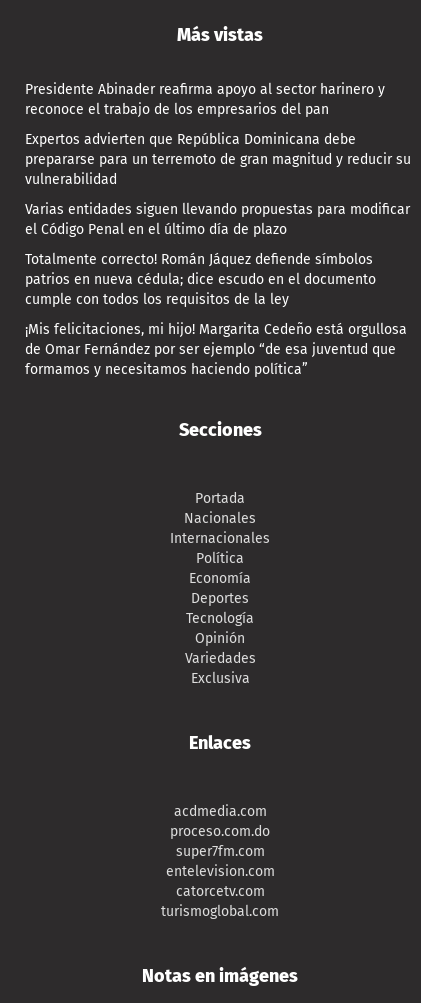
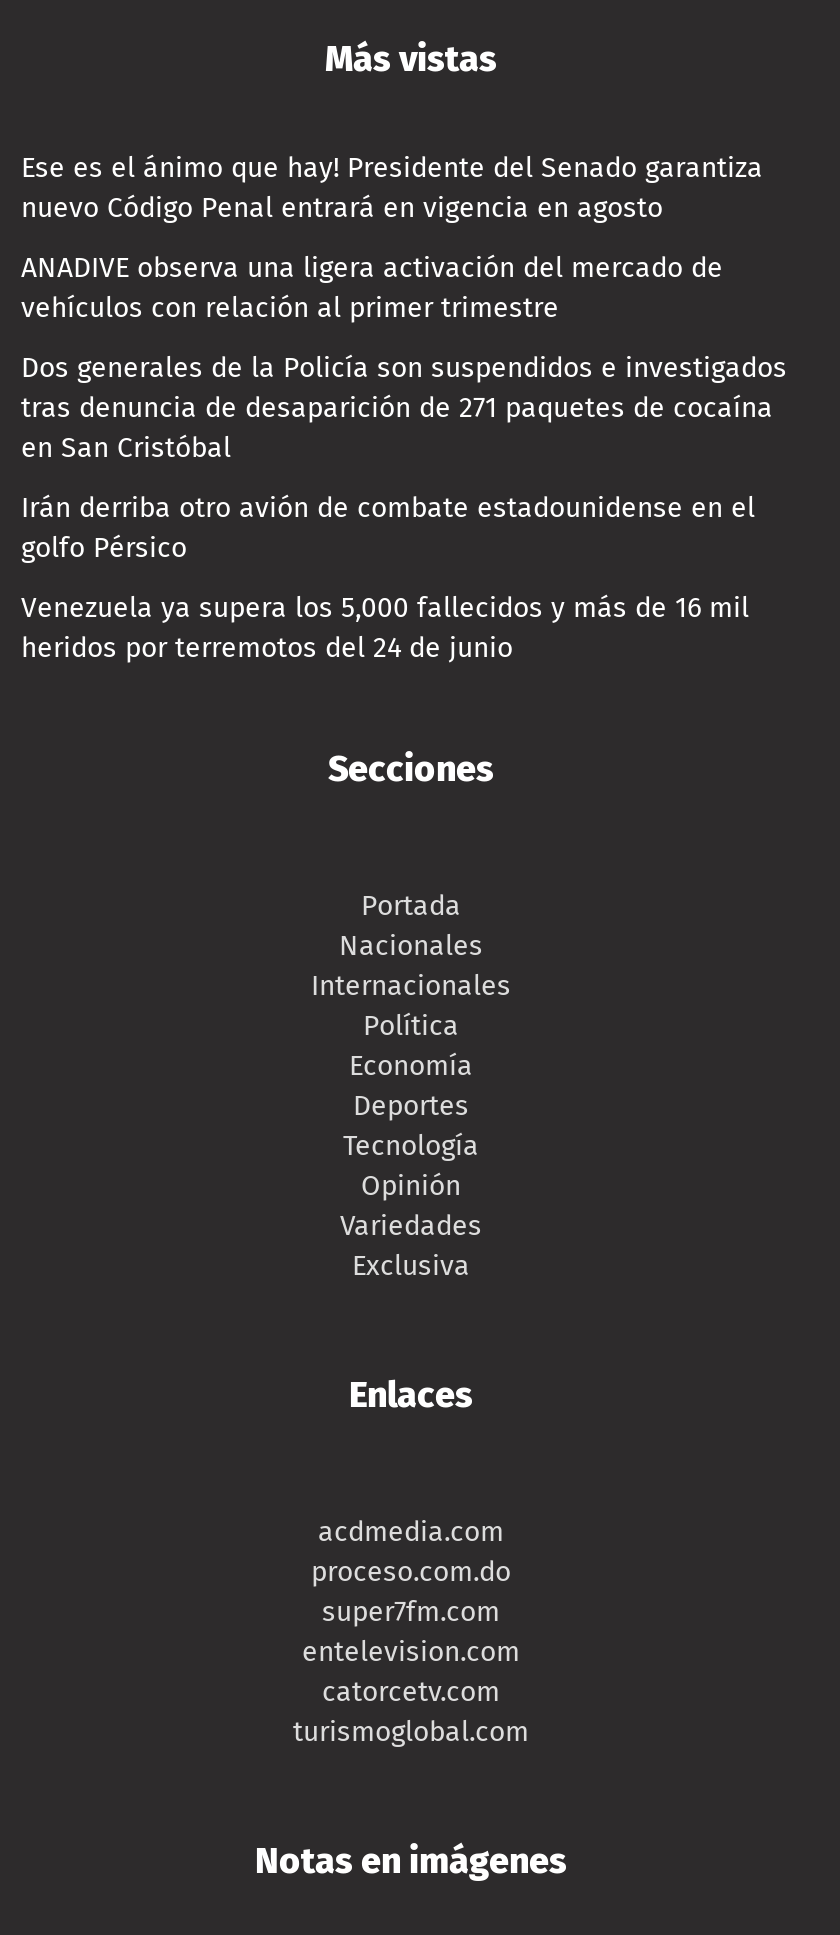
- Presidente Abinader reafirma apoyo al sector harinero y
- reconoce el trabajo de los empresarios del pan
+ Ese es el ánimo que hay! Presidente del Senado garantiza
+ nuevo Código Penal entrará en vigencia en agosto

- Expertos advierten que República Dominicana debe
- prepararse para un terremoto de gran magnitud y reducir su
- vulnerabilidad
+ ANADIVE observa una ligera activación del mercado de
+ vehículos con relación al primer trimestre

- Varias entidades siguen llevando propuestas para modificar
- el Código Penal en el último día de plazo
+ Dos generales de la Policía son suspendidos e investigados
+ tras denuncia de desaparición de 271 paquetes de cocaína
+ en San Cristóbal

- Totalmente correcto! Román Jáquez defiende símbolos
- patrios en nueva cédula; dice escudo en el documento
- cumple con todos los requisitos de la ley
+ Irán derriba otro avión de combate estadounidense en el
+ golfo Pérsico

- ¡Mis felicitaciones, mi hijo! Margarita Cedeño está orgullosa
- de Omar Fernández por ser ejemplo “de esa juventud que
- formamos y necesitamos haciendo política”
+ Venezuela ya supera los 5,000 fallecidos y más de 16 mil
+ heridos por terremotos del 24 de junio
